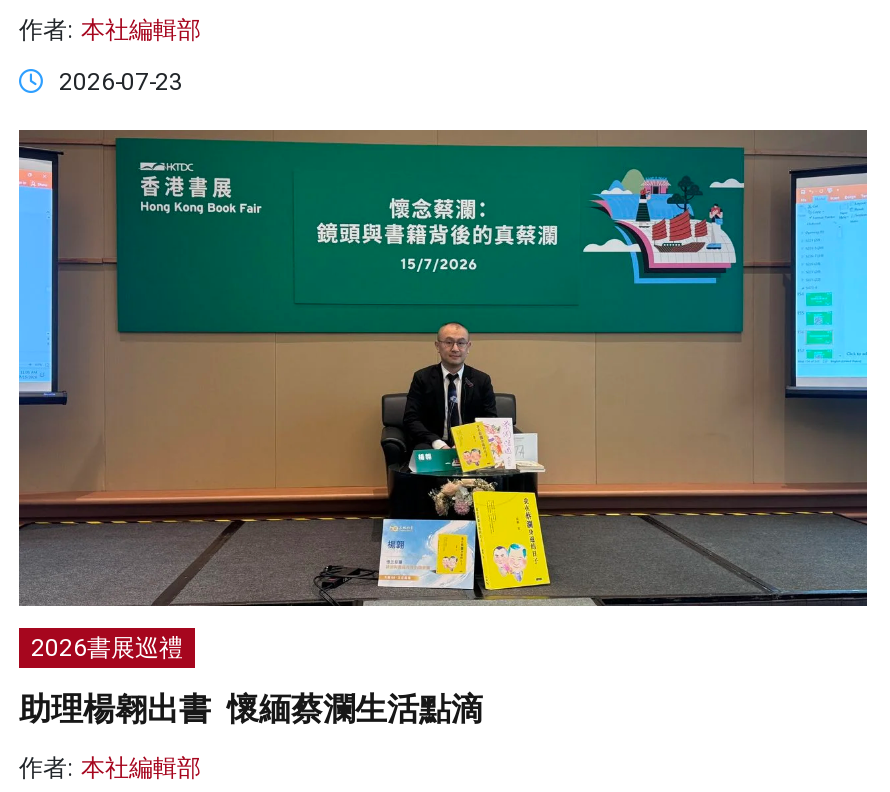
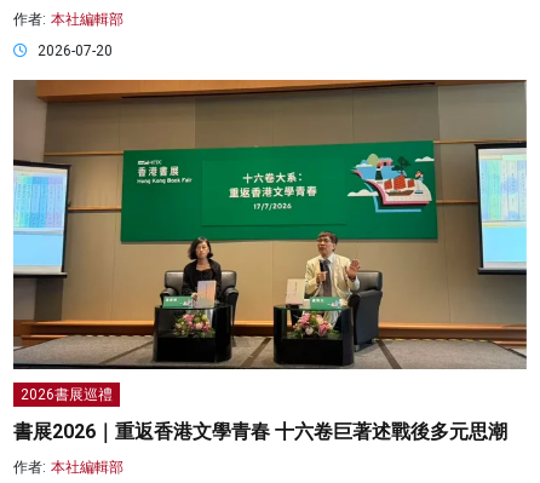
- 2026-07-23
+ 2026-07-20

- [image]
+ [image]

- 助理楊翱出書 懷緬蔡瀾生活點滴
+ 書展2026｜重返香港文學青春 十六卷巨著述戰後多元思潮
